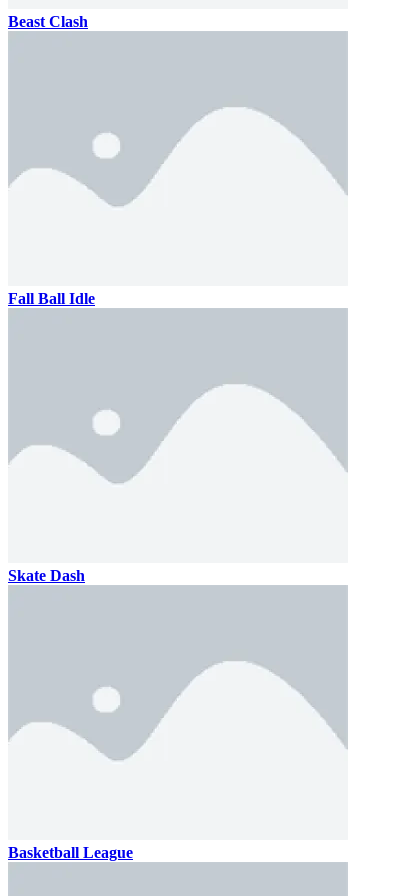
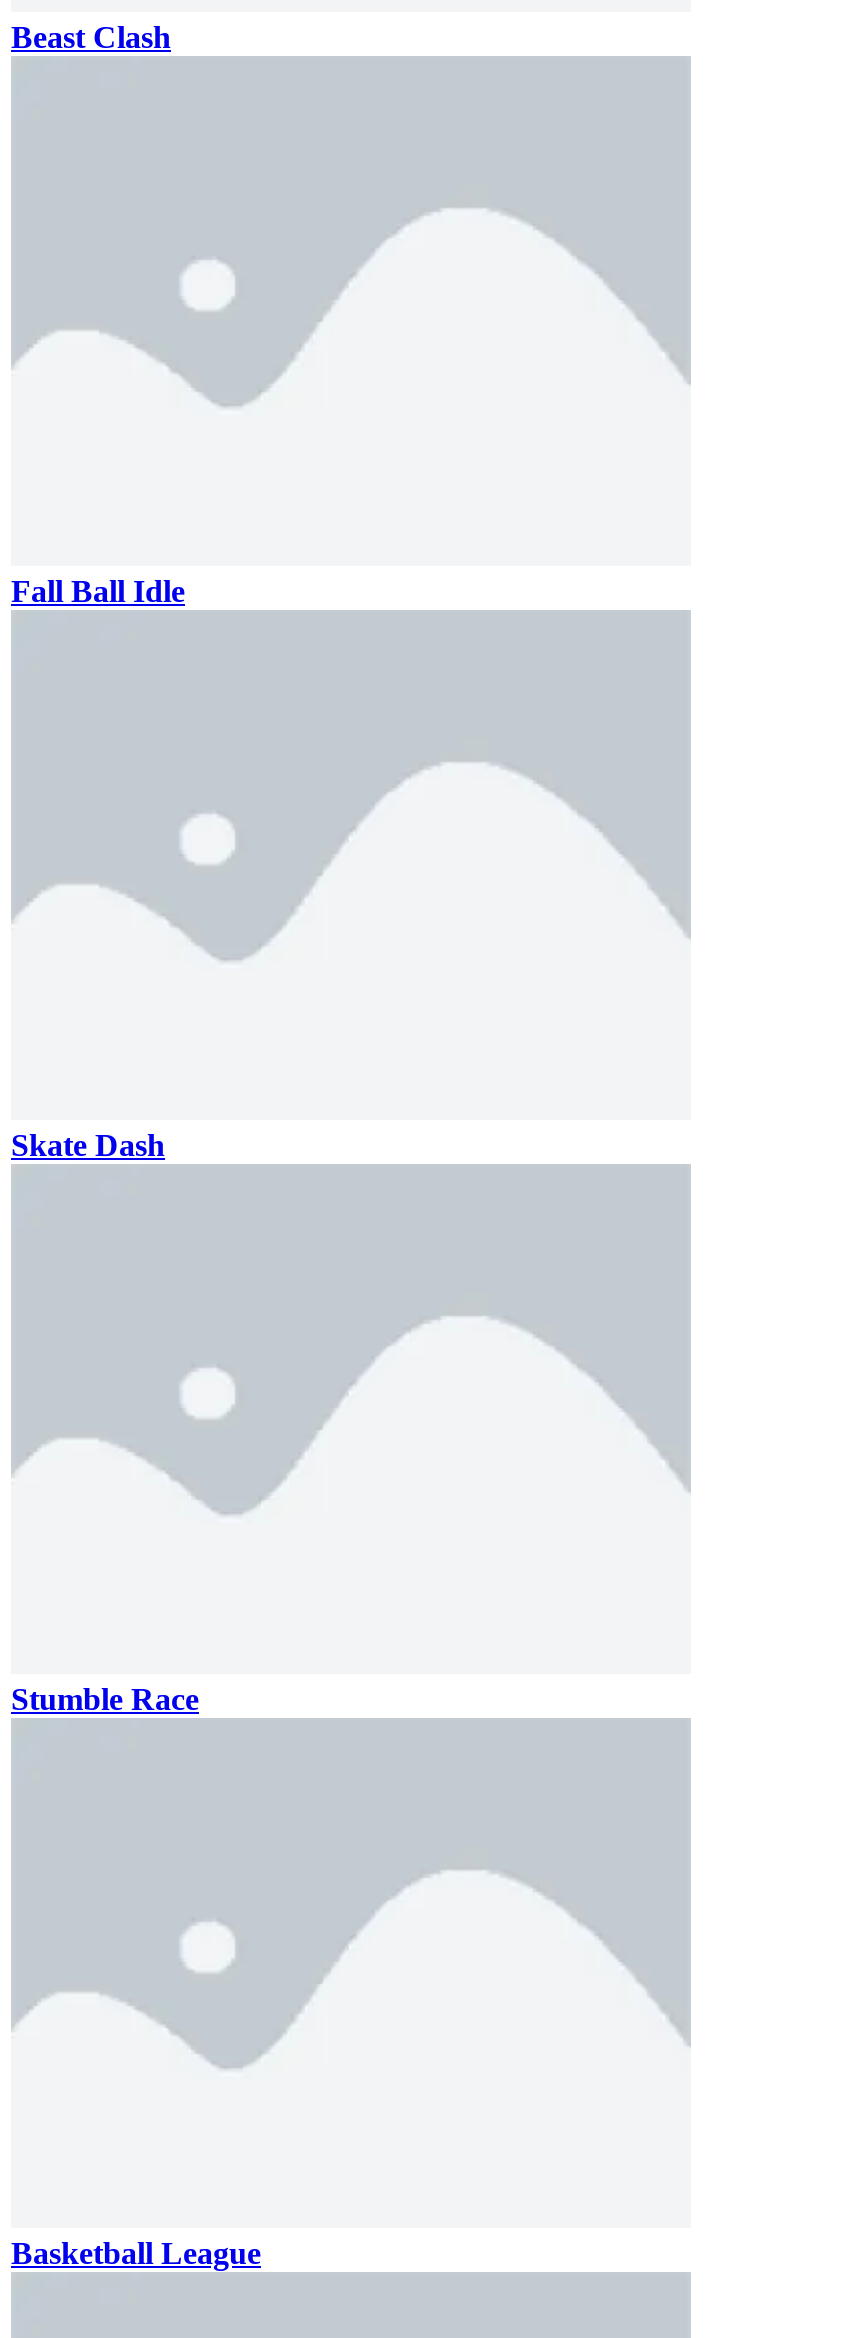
+ Stumble Race
